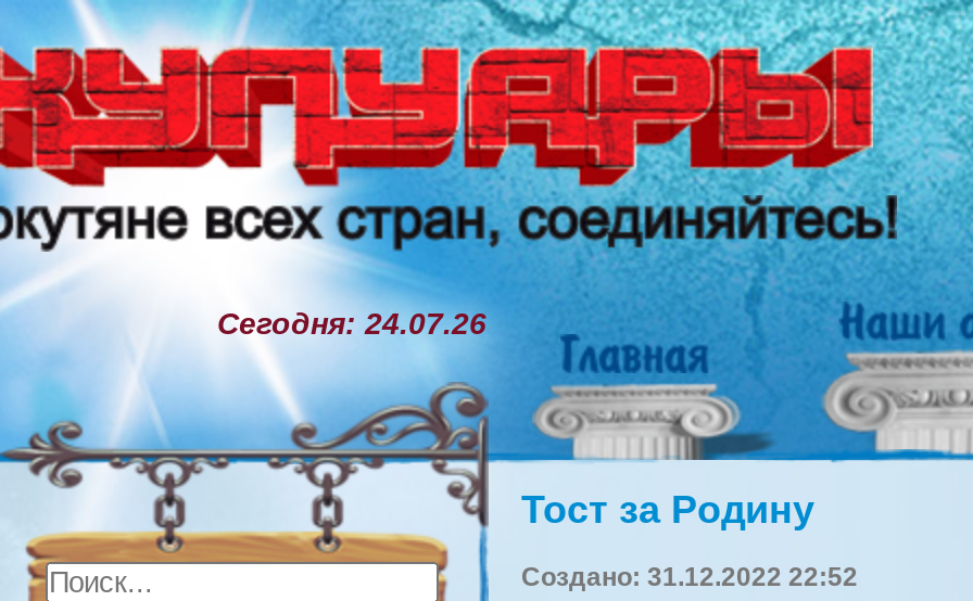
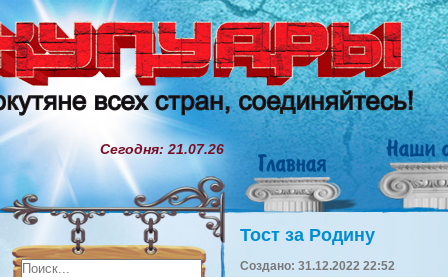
- Сегодня: 24.07.26
+ Сегодня: 21.07.26
